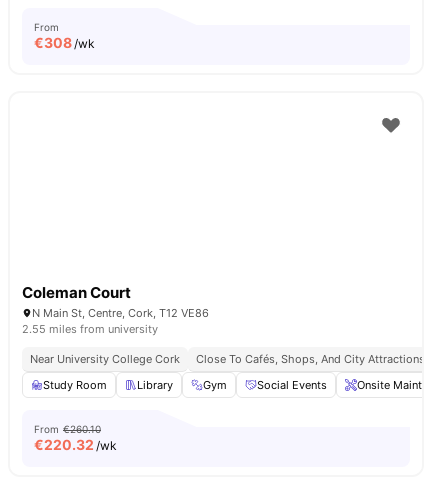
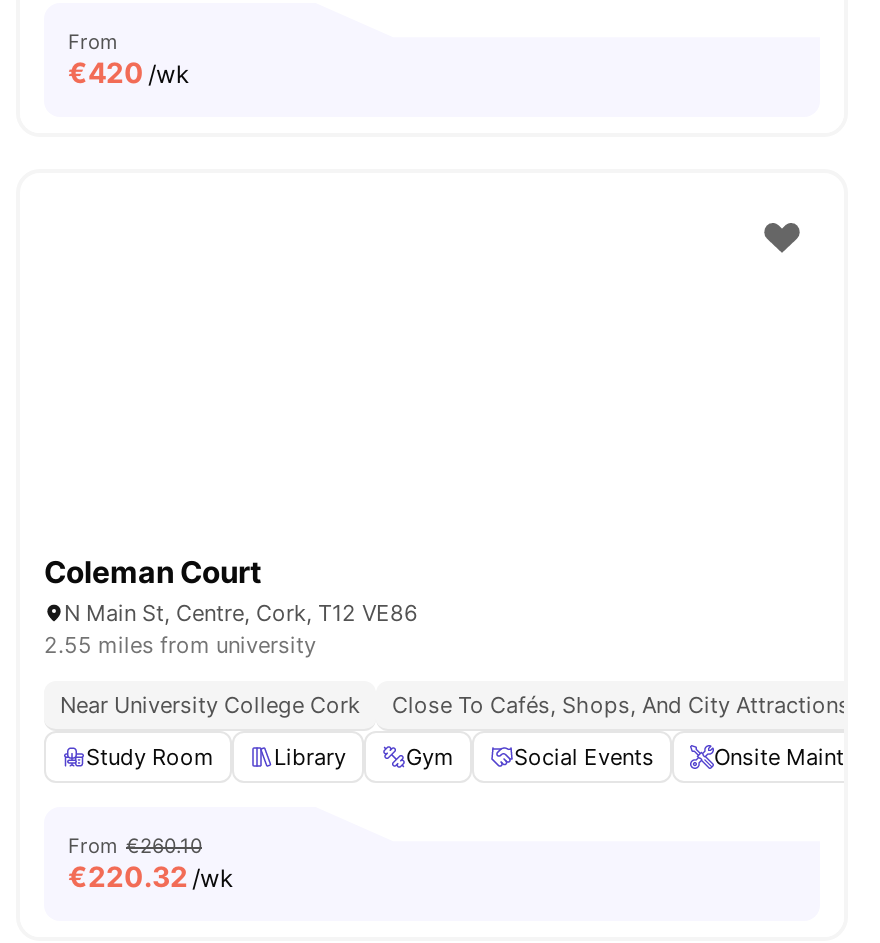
- €308 /wk
+ €420 /wk
